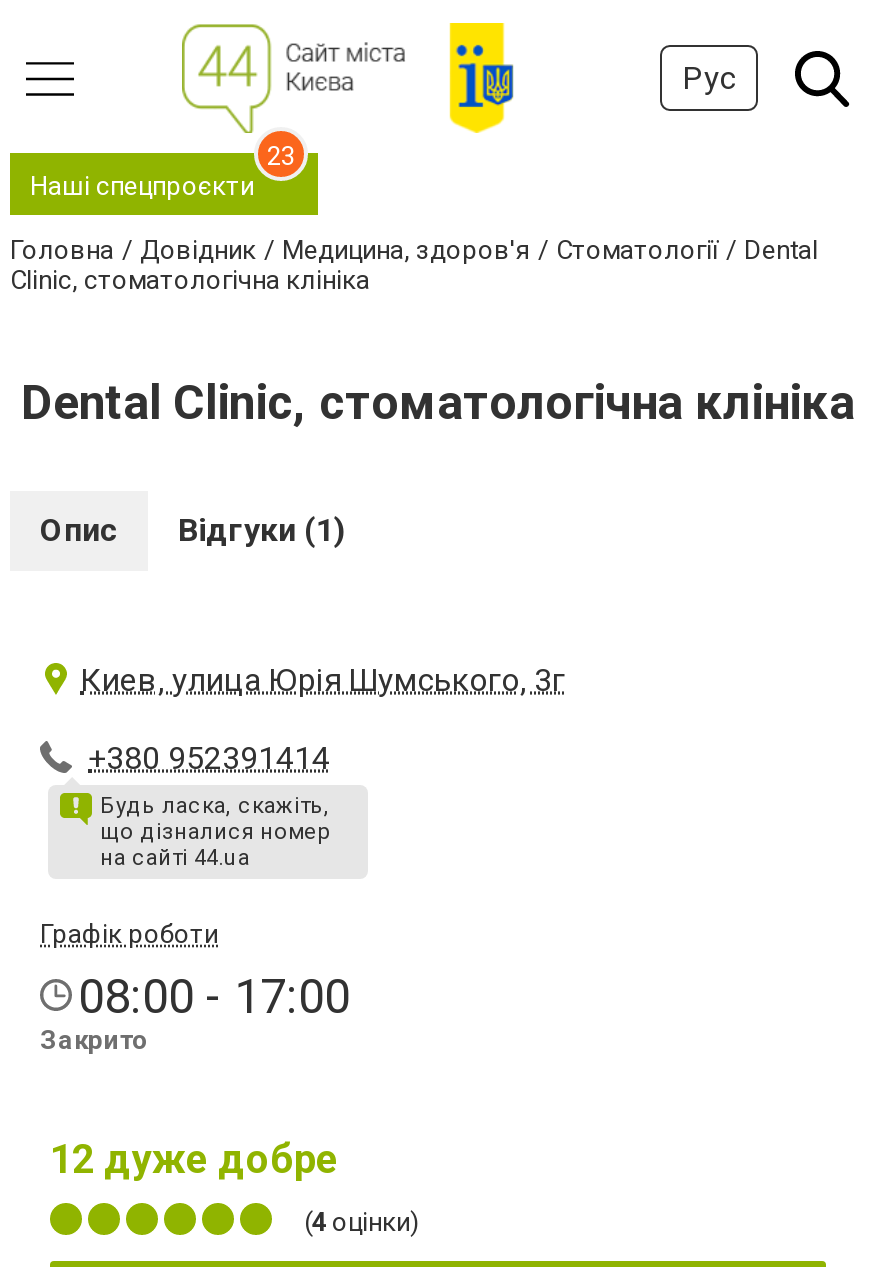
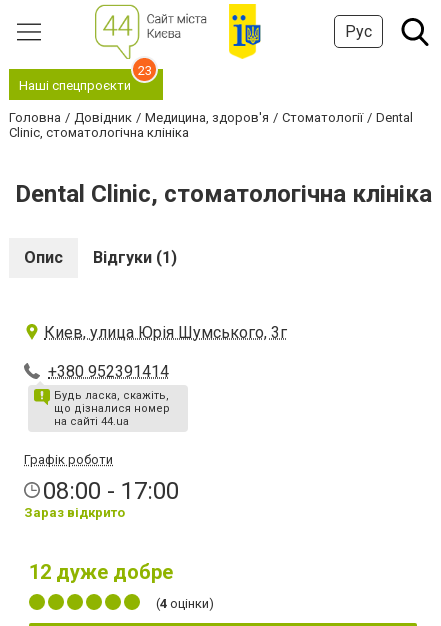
- Закрито
+ Зараз відкрито
